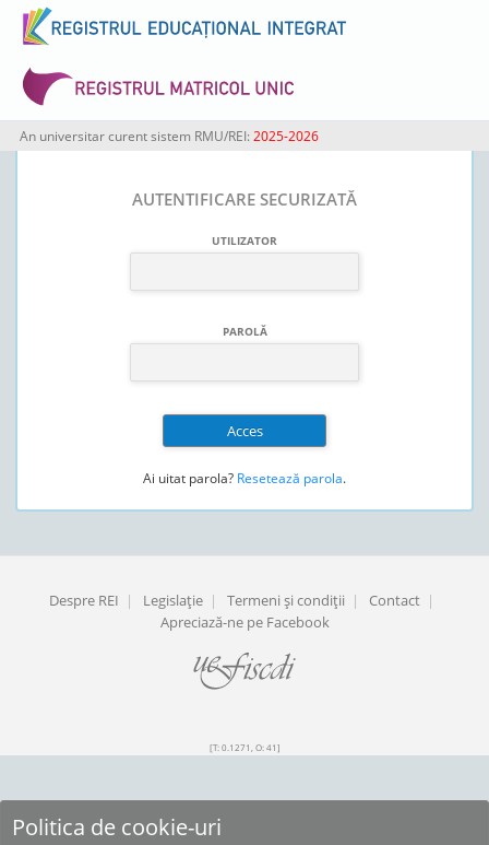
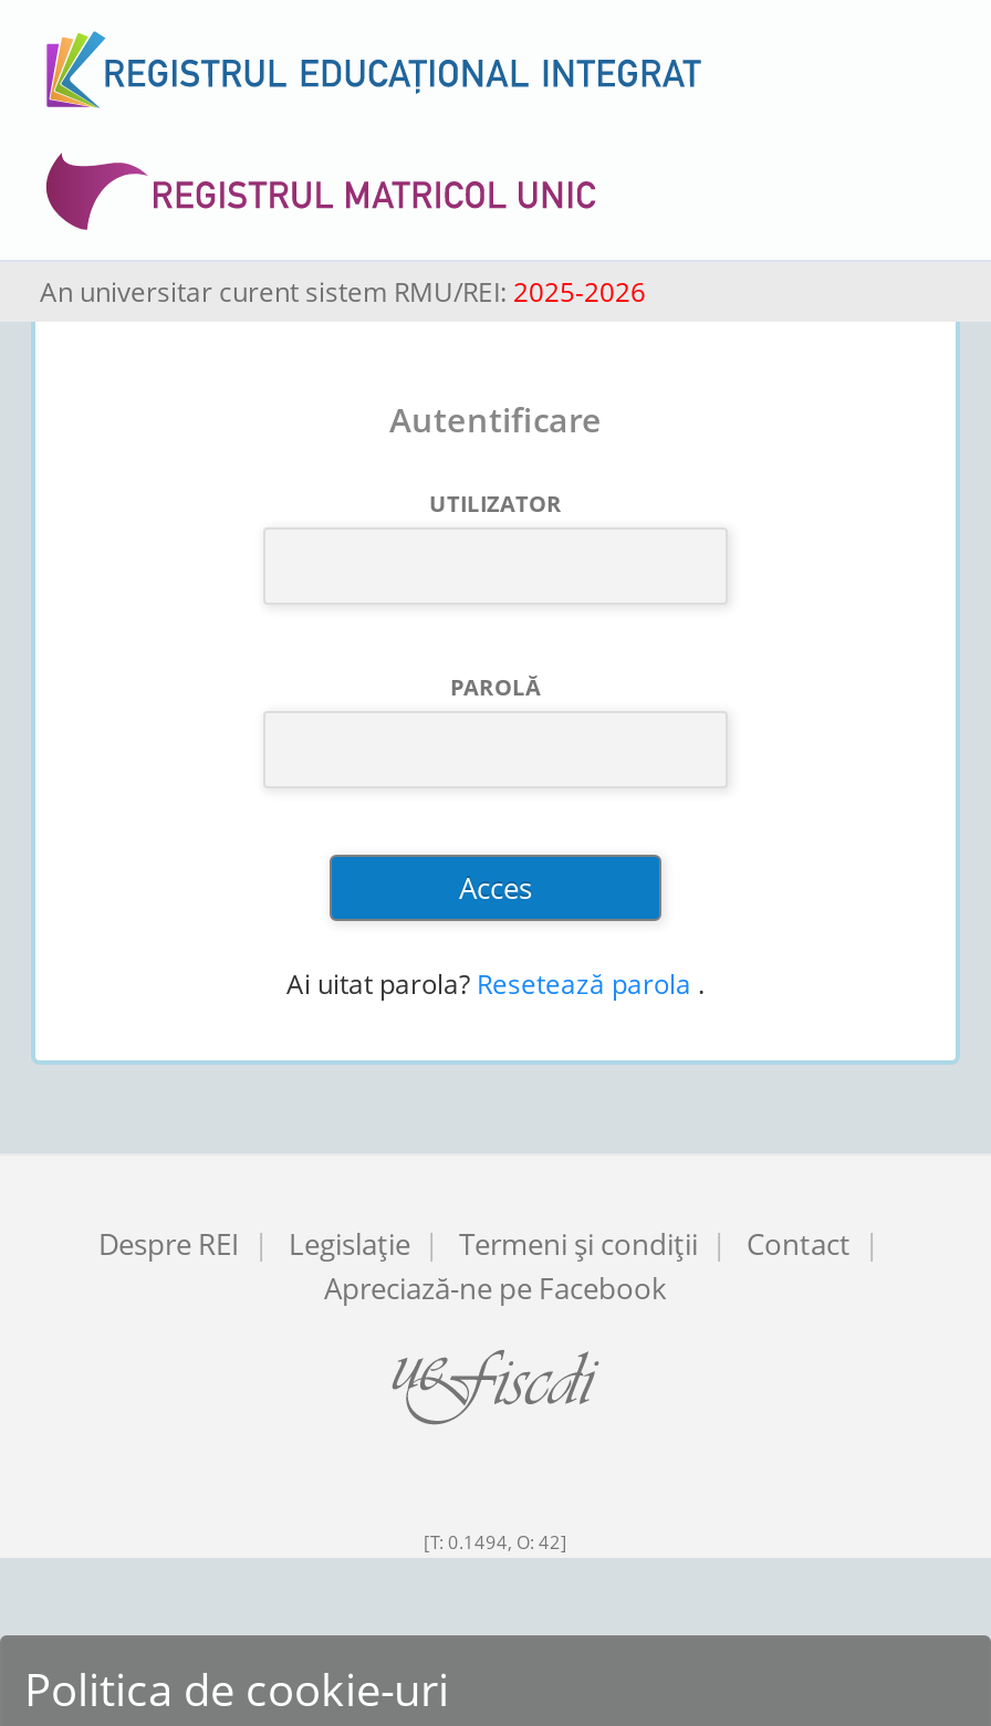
- AUTENTIFICARE SECURIZATĂ
+ Autentificare

- Ai uitat parola? Resetează parola.
+ Ai uitat parola? Resetează parola .

- [T: 0.1271, O: 41]
+ [T: 0.1494, O: 42]
